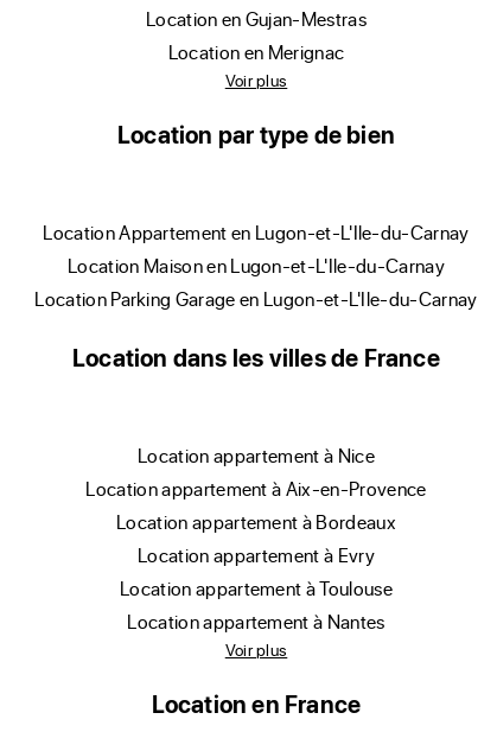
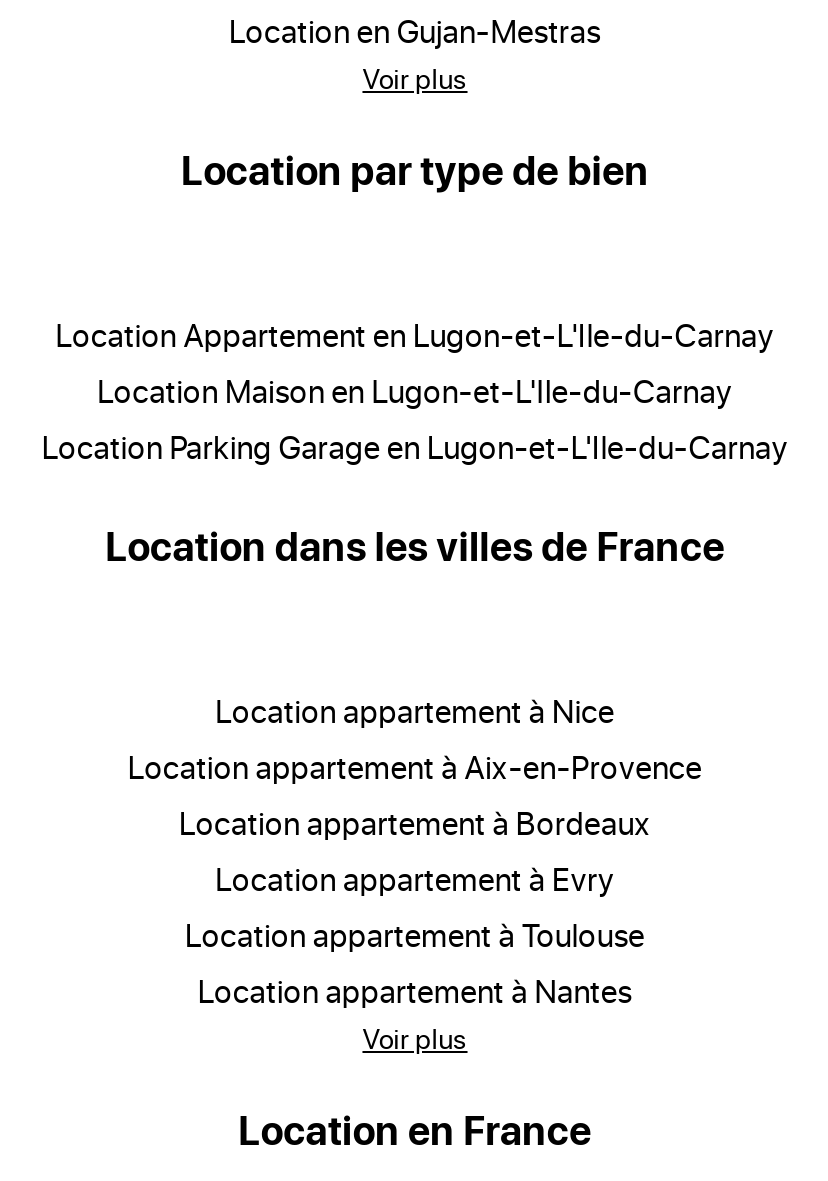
- location en Merignac
